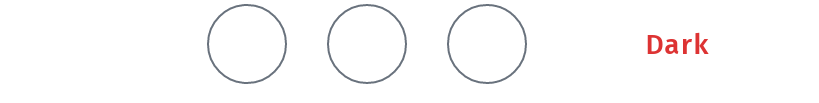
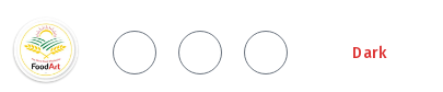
+ [image]
